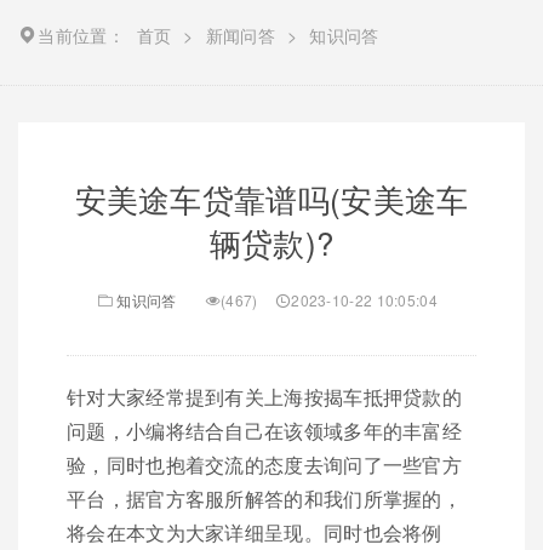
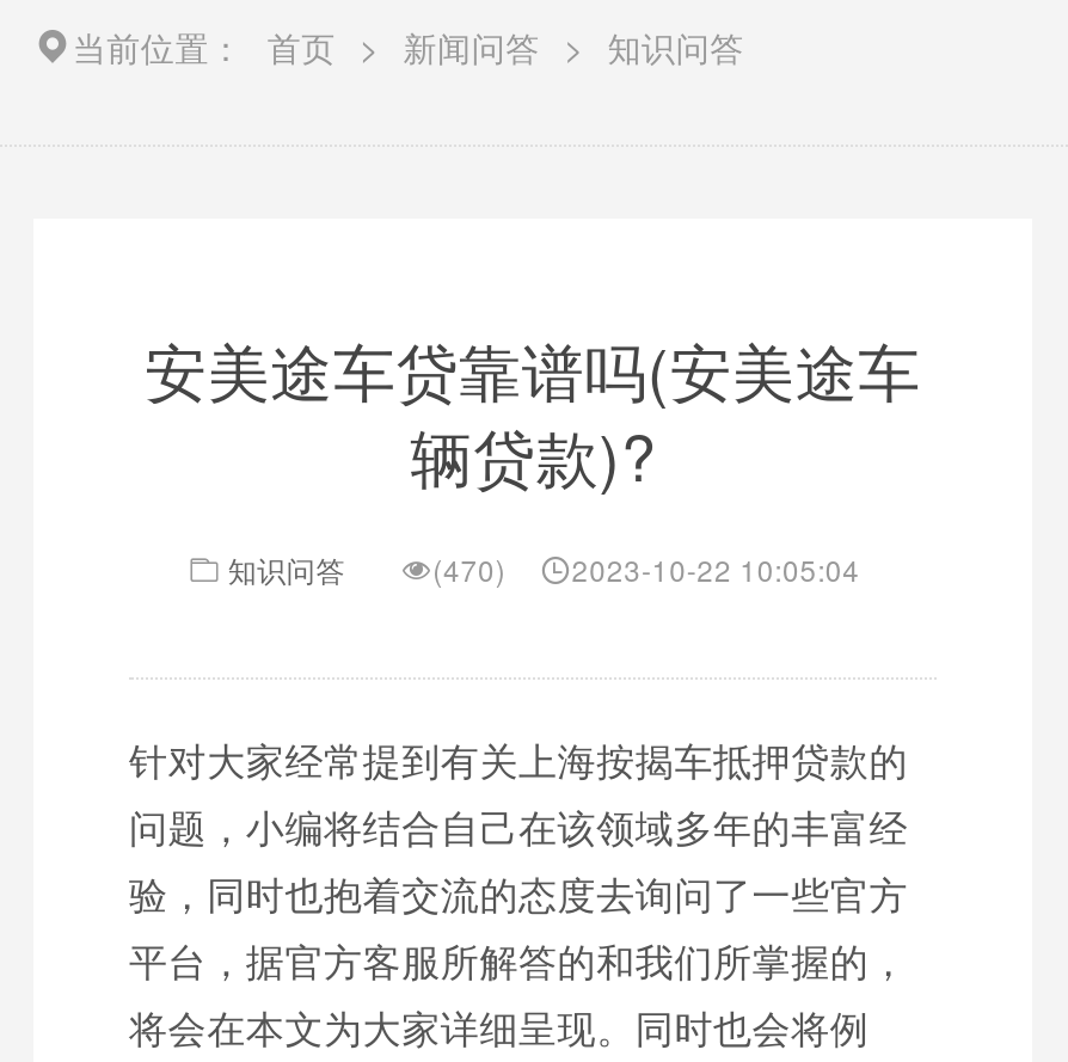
- (467) 2023-10-22 10:05:04
+ (470) 2023-10-22 10:05:04
